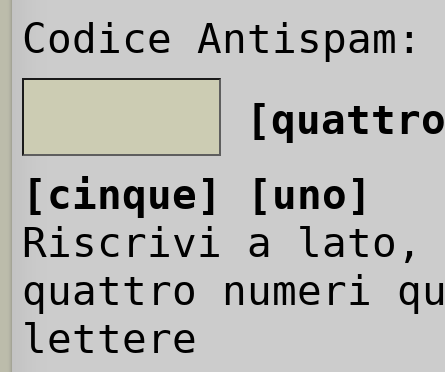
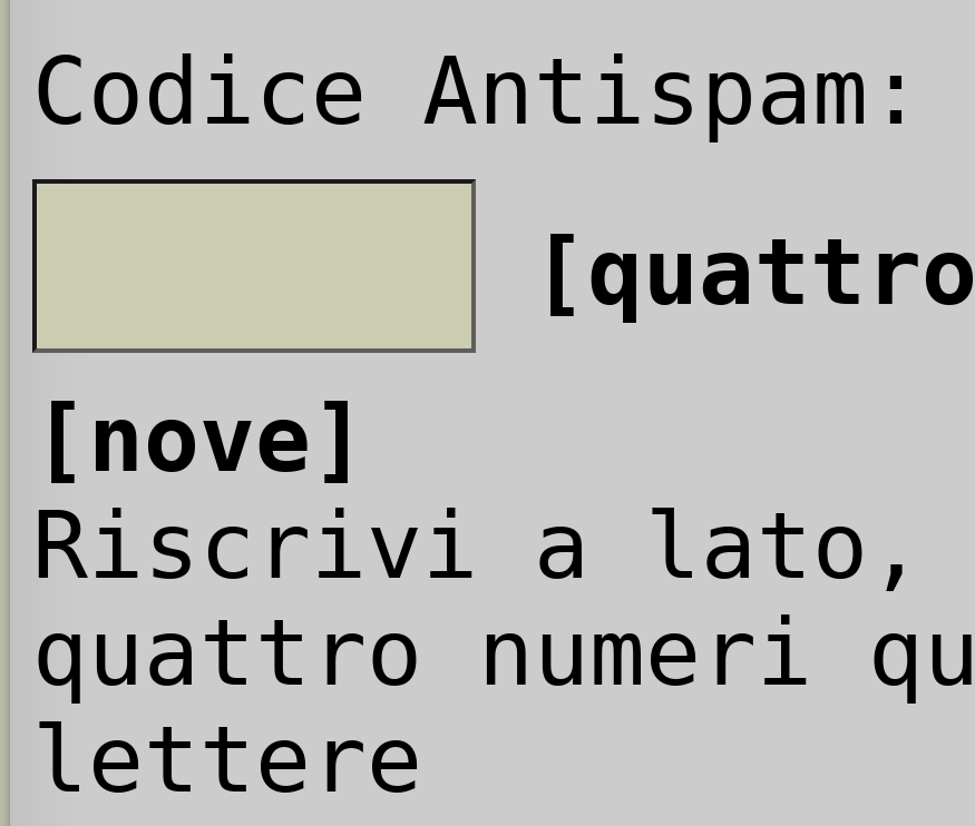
- [cinque] [uno]
+ [nove]
